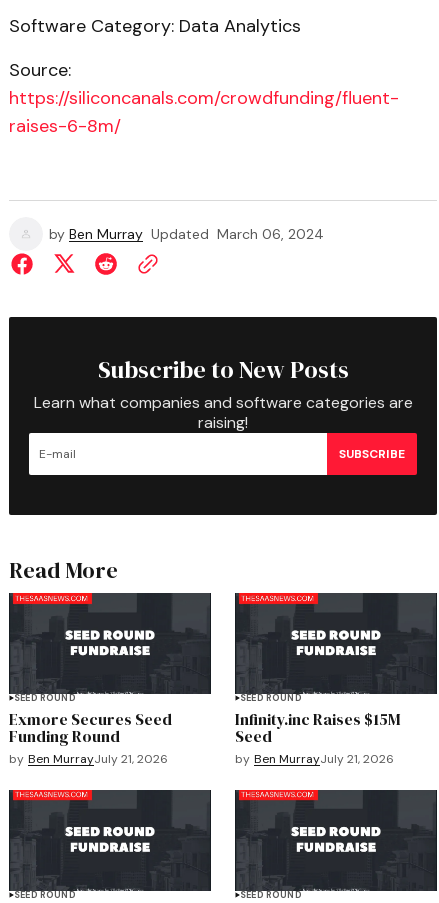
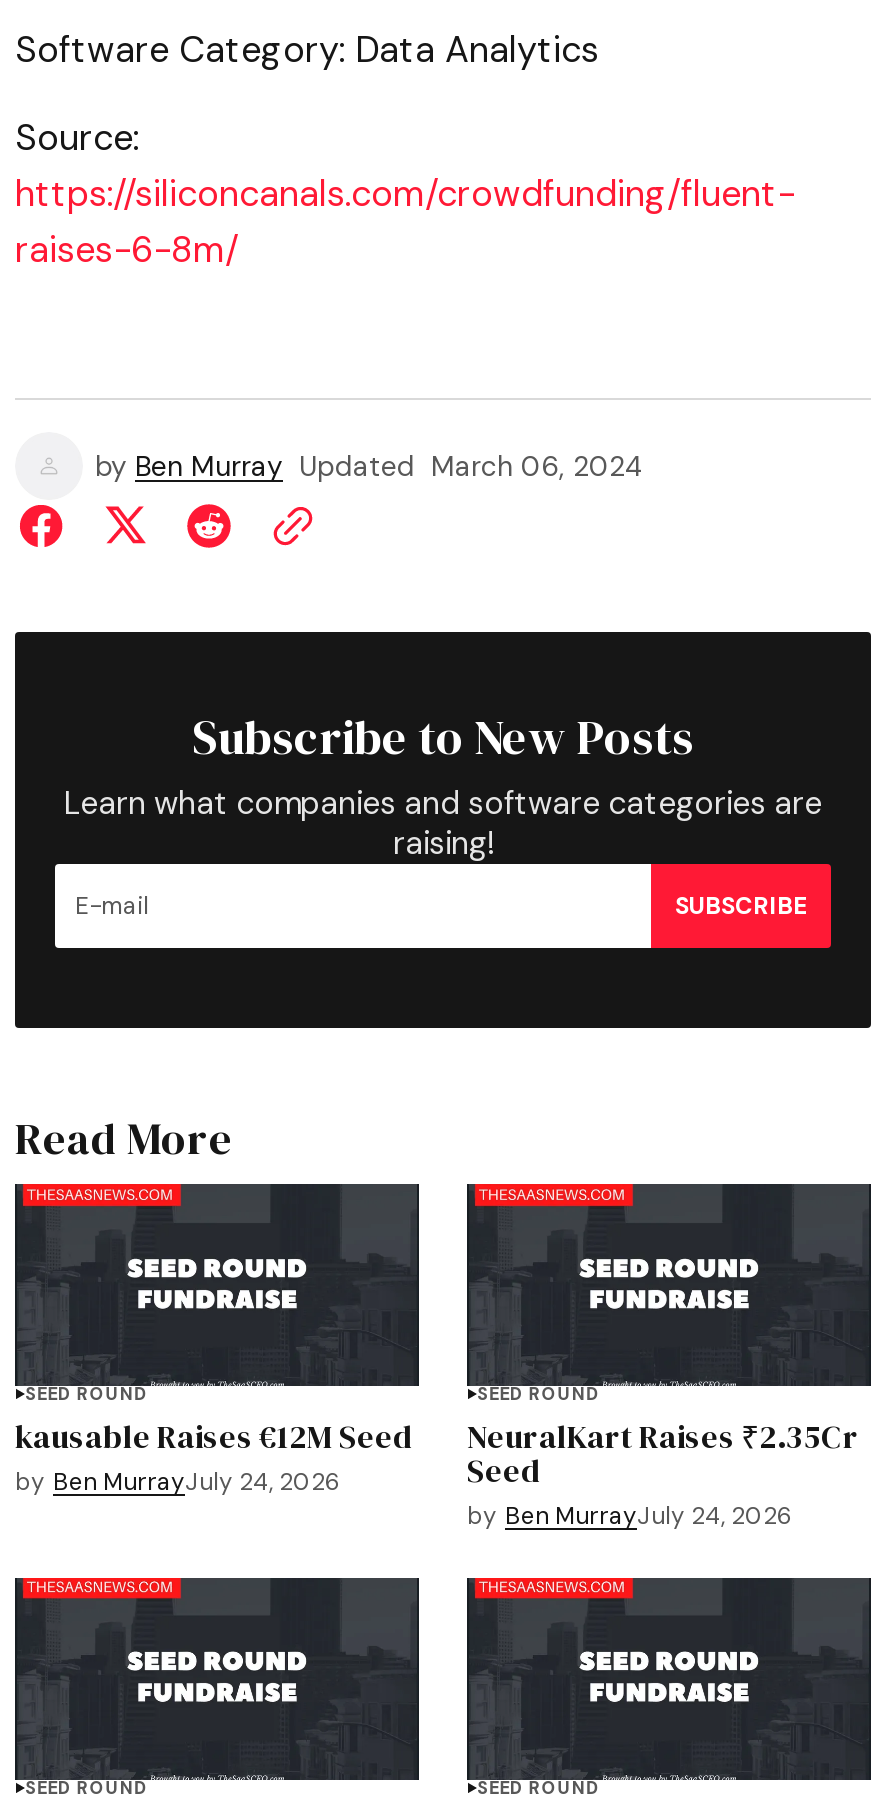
- Exmore Secures Seed
- Funding Round
- by Ben MurrayJuly 21, 2026
+ kausable Raises €12M Seed
+ by Ben MurrayJuly 24, 2026

- Infinity.inc Raises $15M
+ NeuralKart Raises ₹2.35Cr

- by Ben MurrayJuly 21, 2026
+ by Ben MurrayJuly 24, 2026
